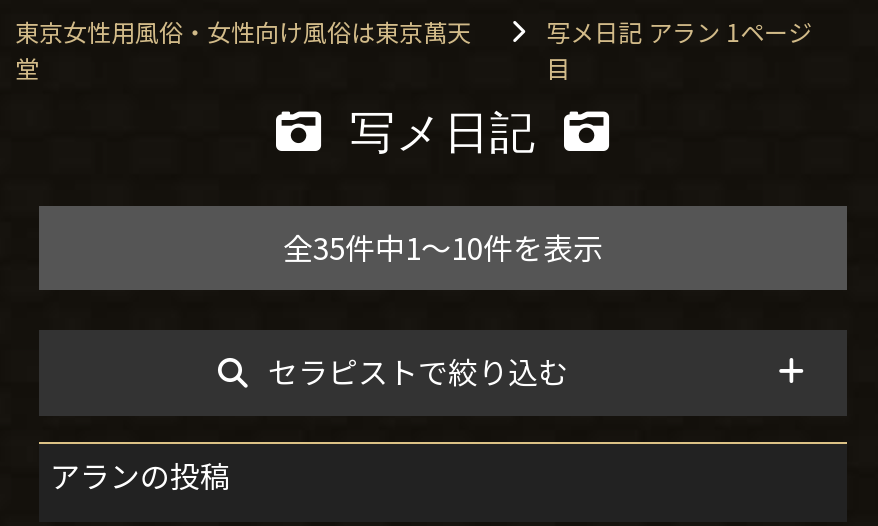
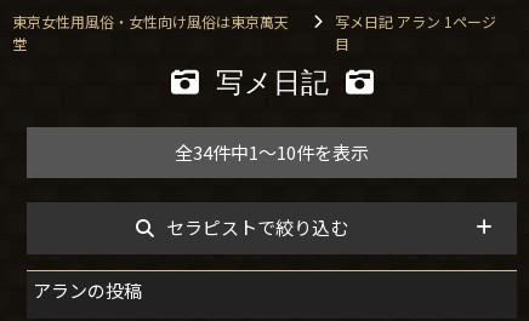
- 全35件中1～10件を表示
+ 全34件中1～10件を表示
